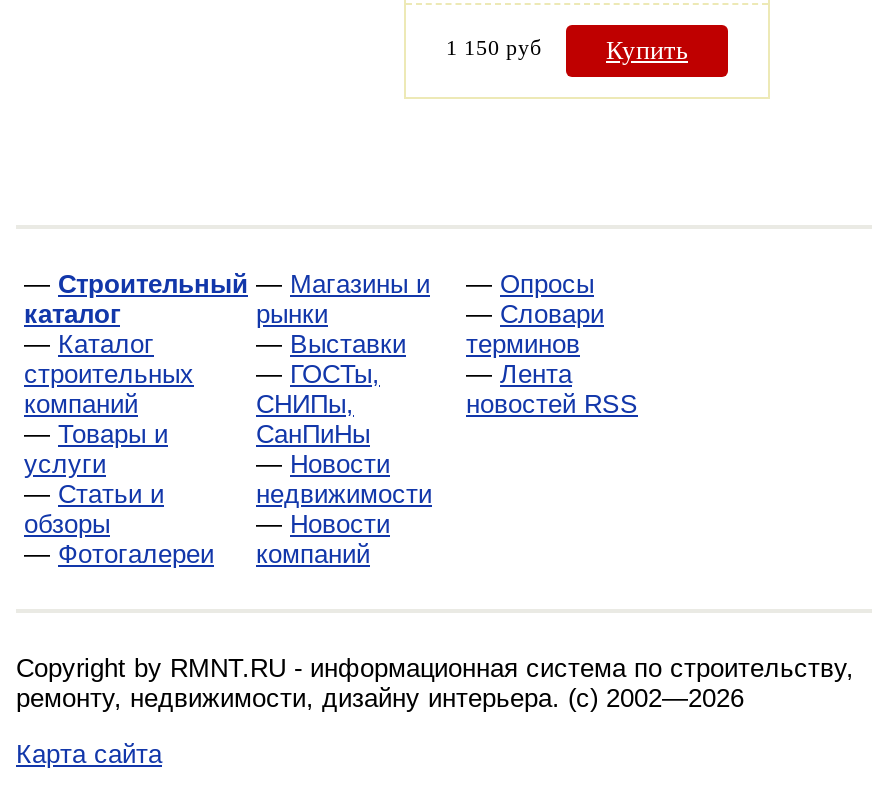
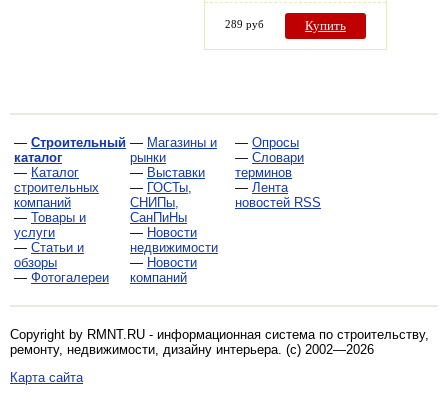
- 1 150 руб
+ 289 руб
